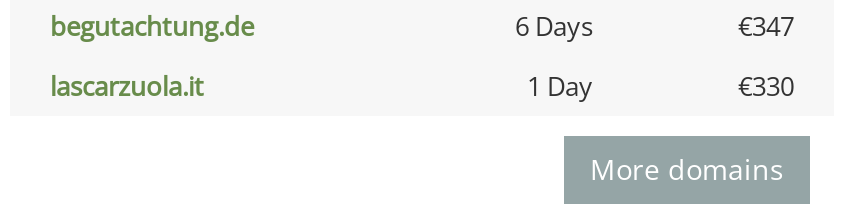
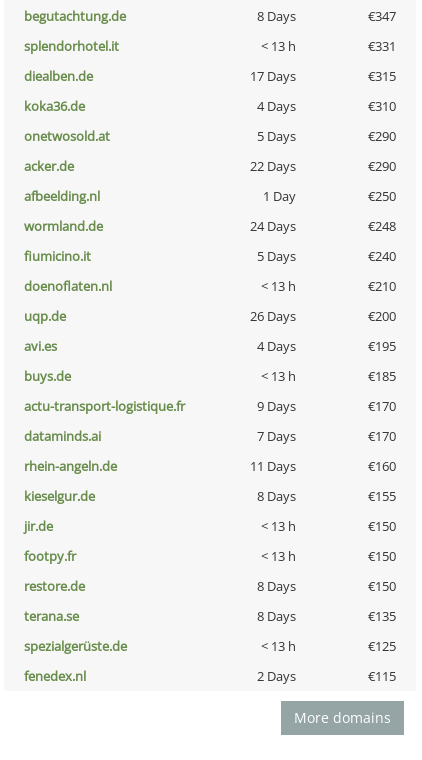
- 6 Days
+ 8 Days

- lascarzuola.it
+ splendorhotel.it
+ < 13 h
+ €331
+ diealben.de
+ 17 Days
+ €315
+ koka36.de
+ 4 Days
+ €310
+ onetwosold.at
+ 5 Days
+ €290
+ acker.de
+ 22 Days
+ €290
+ afbeelding.nl

- €330
+ €250
+ wormland.de
+ 24 Days
+ €248
+ fiumicino.it
+ 5 Days
+ €240
+ doenoflaten.nl
+ < 13 h
+ €210
+ uqp.de
+ 26 Days
+ €200
+ avi.es
+ 4 Days
+ €195
+ buys.de
+ < 13 h
+ €185
+ actu-transport-logistique.fr
+ 9 Days
+ €170
+ dataminds.ai
+ 7 Days
+ €170
+ rhein-angeln.de
+ 11 Days
+ €160
+ kieselgur.de
+ 8 Days
+ €155
+ jir.de
+ < 13 h
+ €150
+ footpy.fr
+ < 13 h
+ €150
+ restore.de
+ 8 Days
+ €150
+ terana.se
+ 8 Days
+ €135
+ spezialgerüste.de
+ < 13 h
+ €125
+ fenedex.nl
+ 2 Days
+ €115
